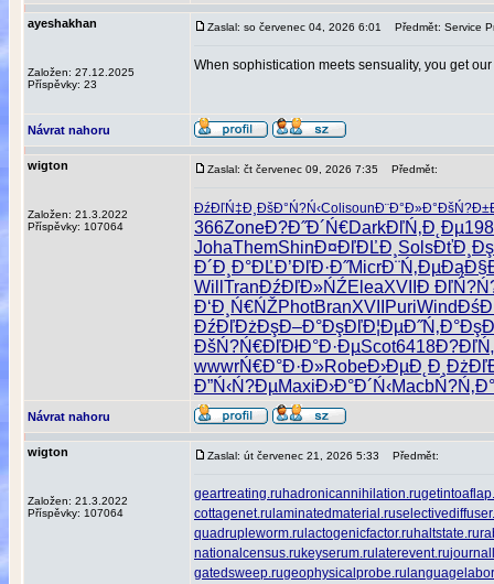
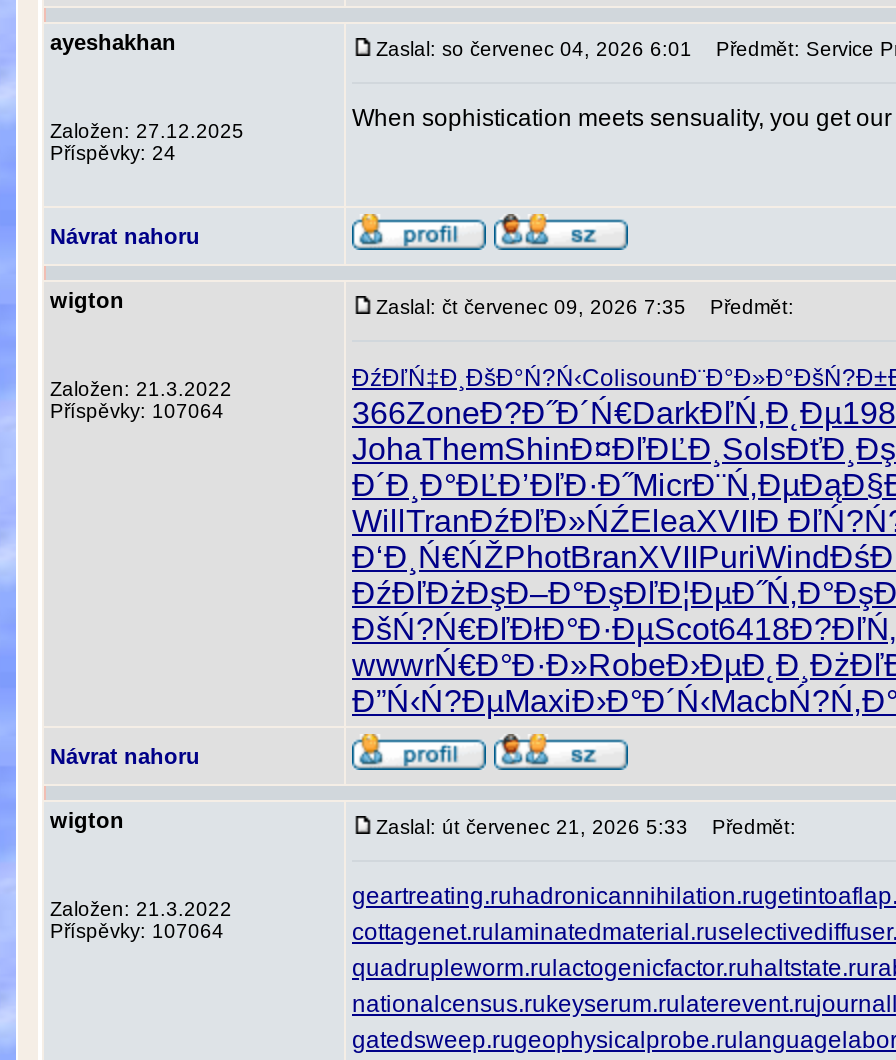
- Příspěvky: 23
+ Příspěvky: 24
